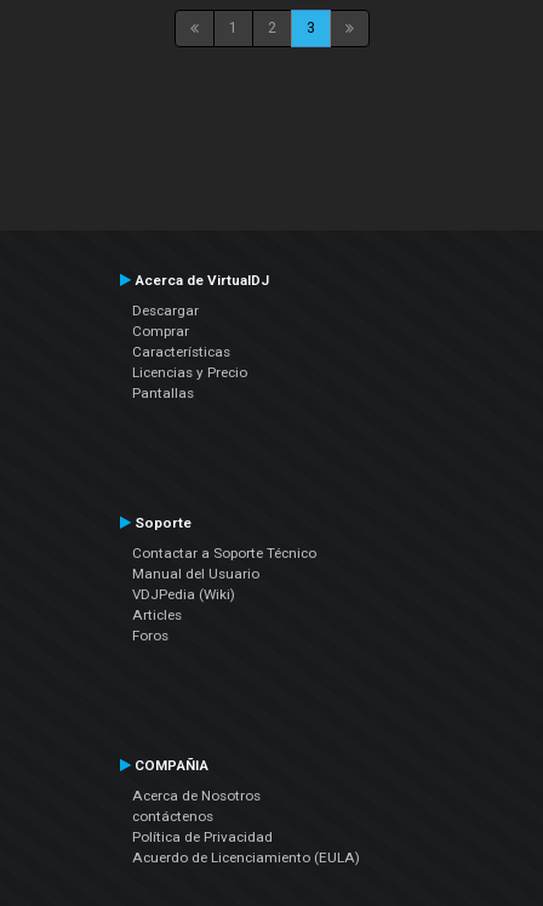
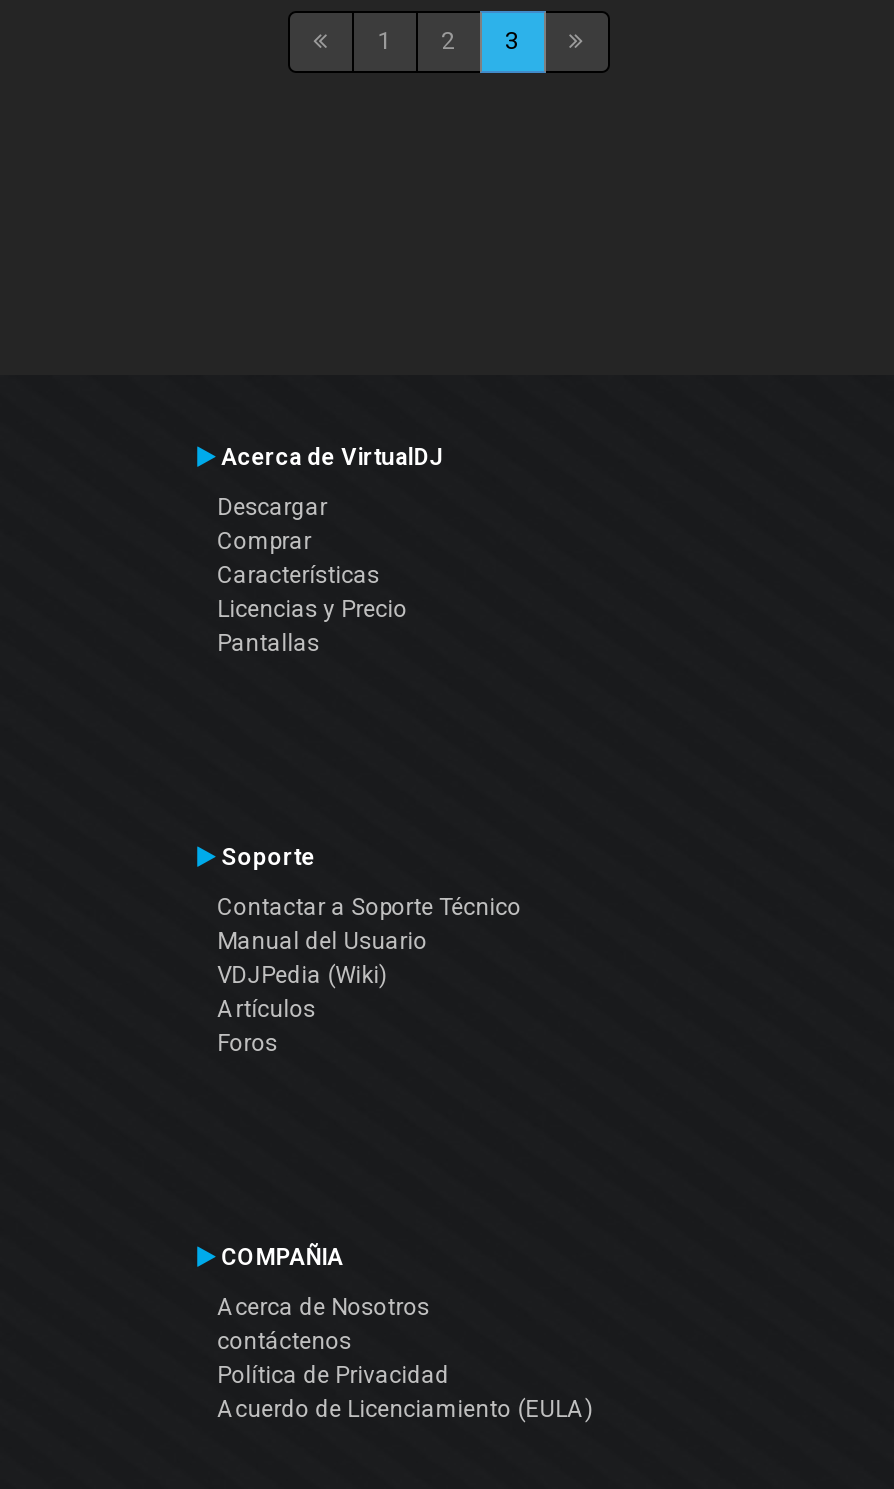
- Articles
+ Artículos
